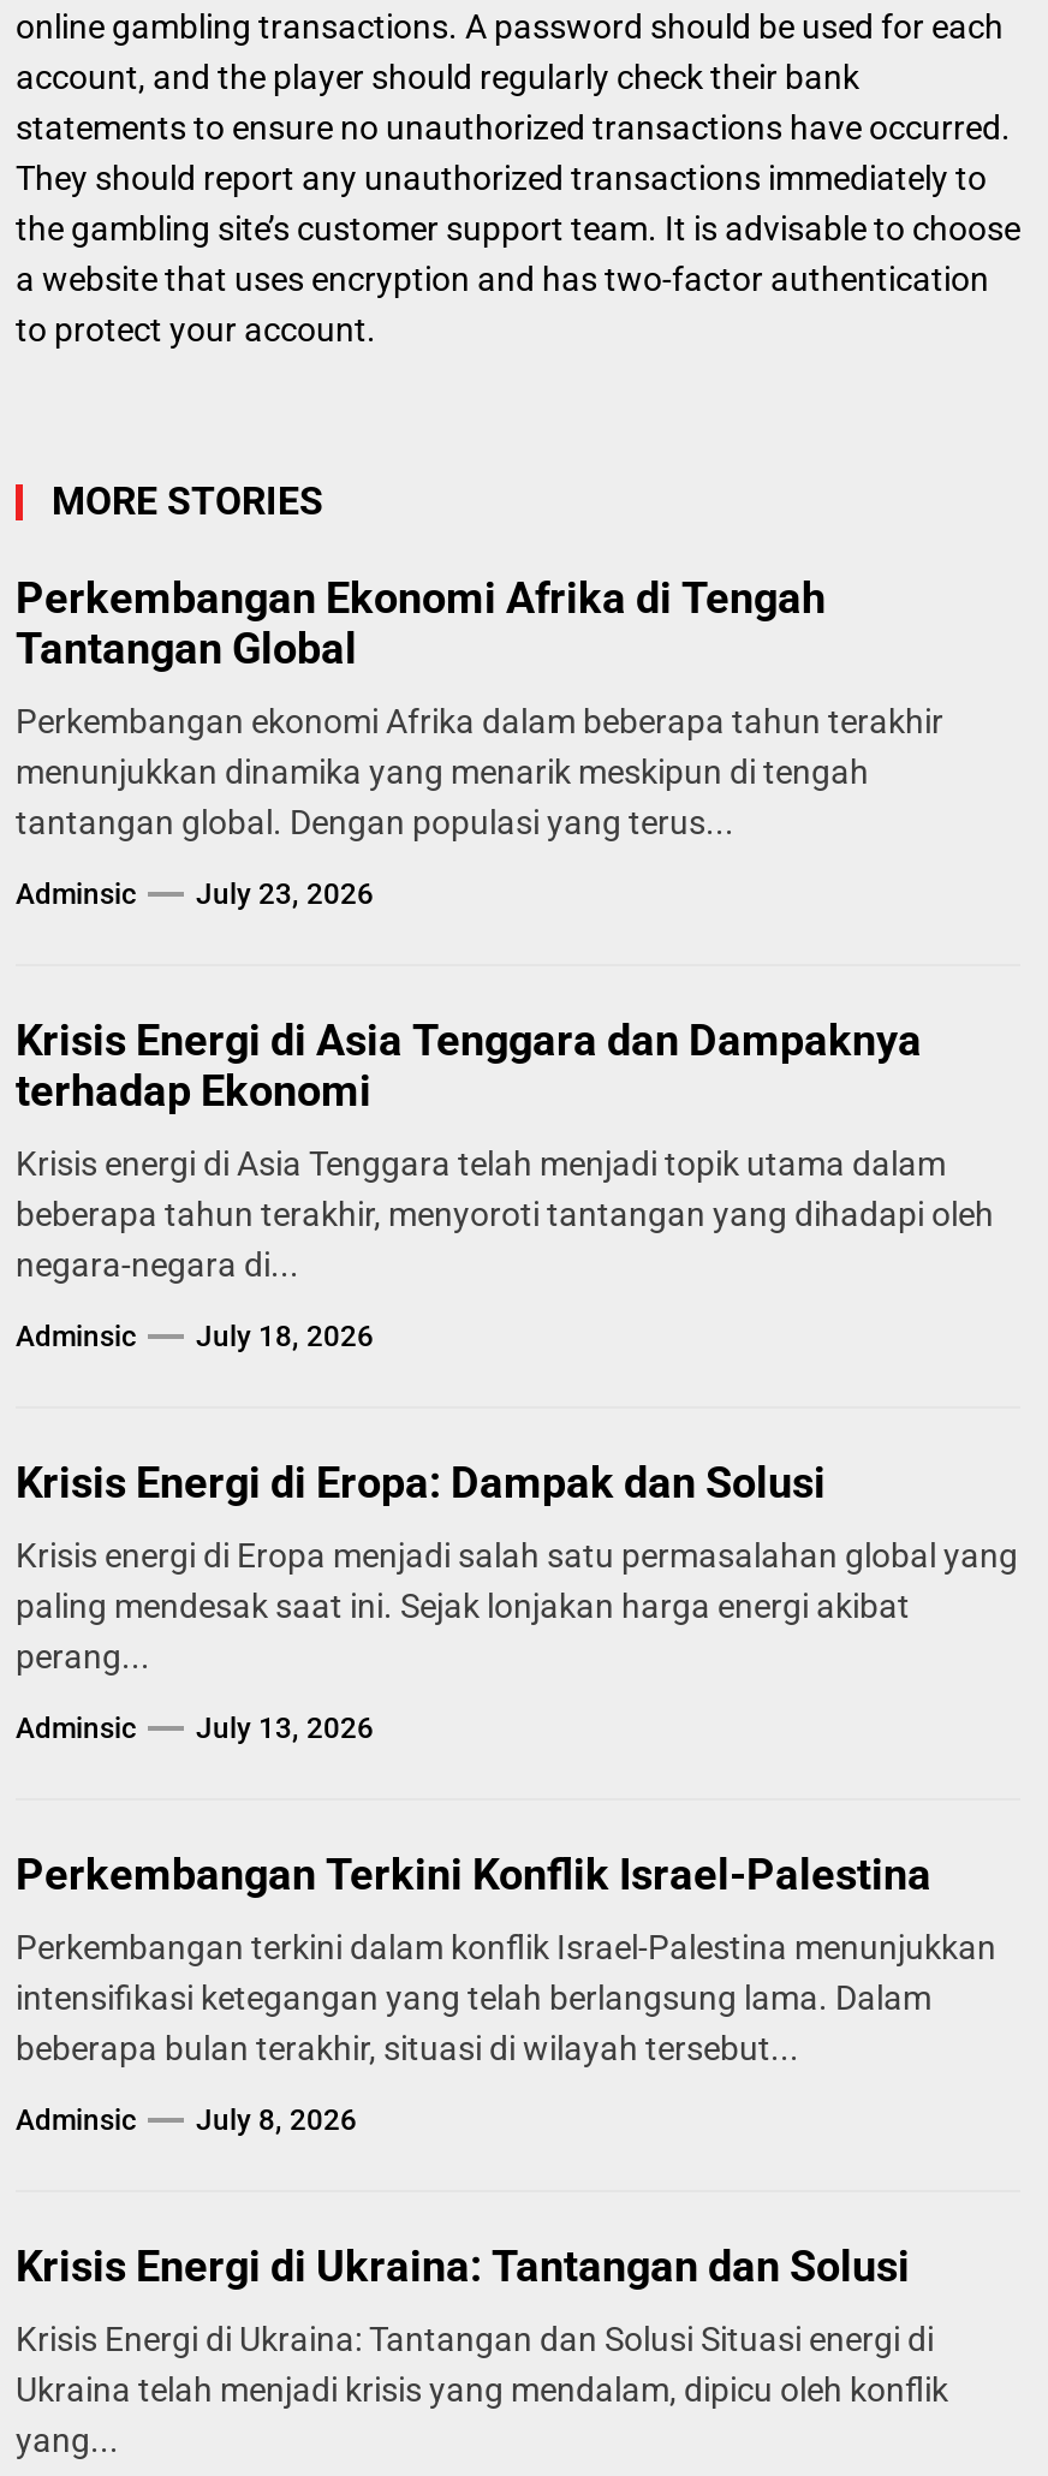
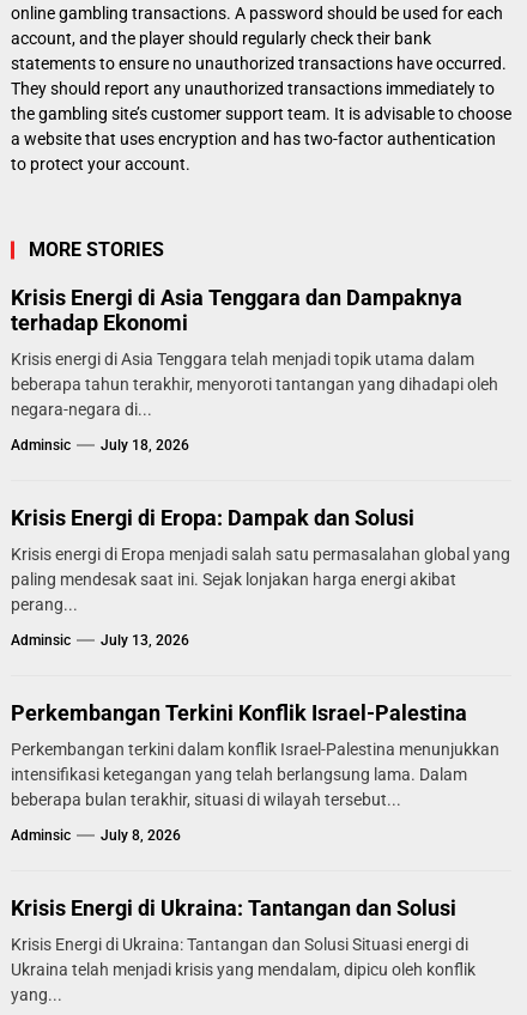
- Perkembangan Ekonomi Afrika di Tengah
- Tantangan Global
- Perkembangan ekonomi Afrika dalam beberapa tahun terakhir
- menunjukkan dinamika yang menarik meskipun di tengah
- tantangan global. Dengan populasi yang terus...
- Adminsic
- July 23, 2026
